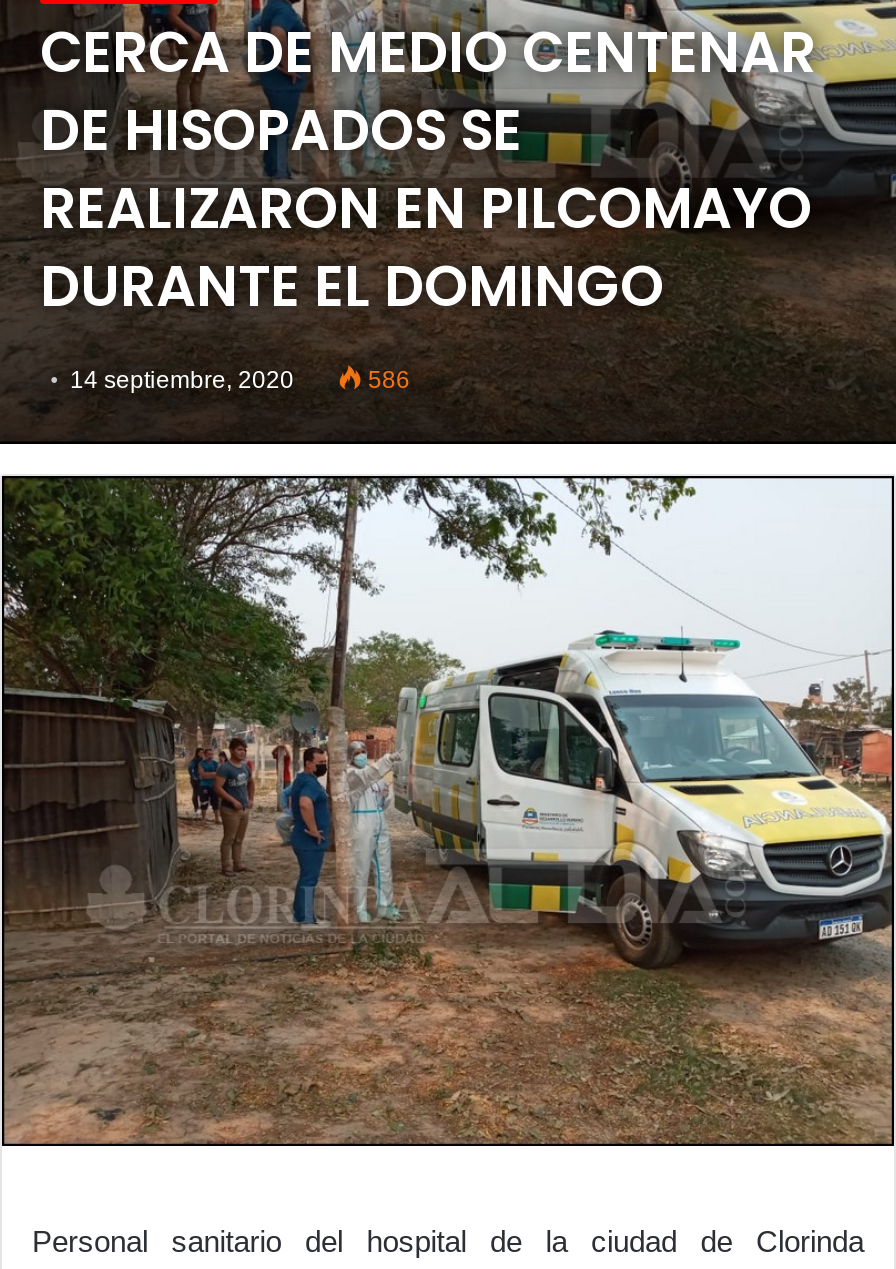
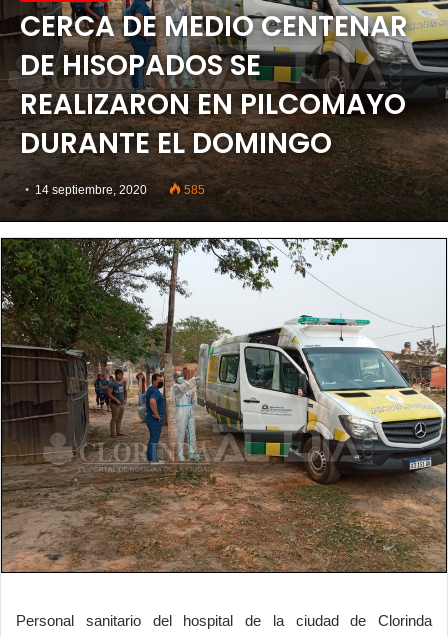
- 586
+ 585
